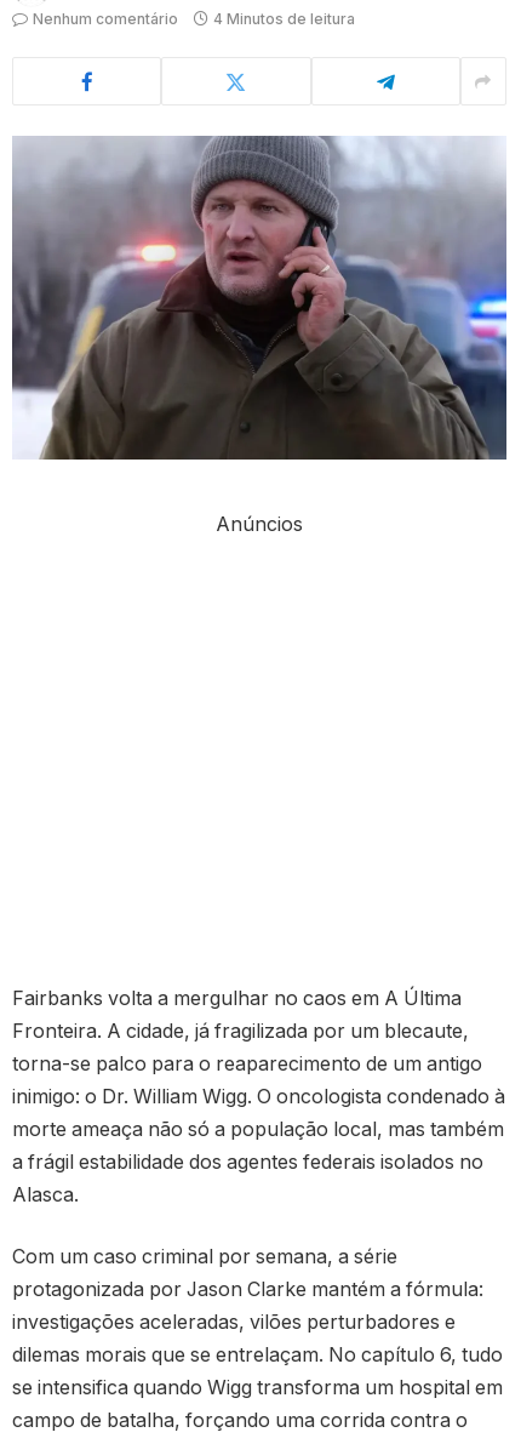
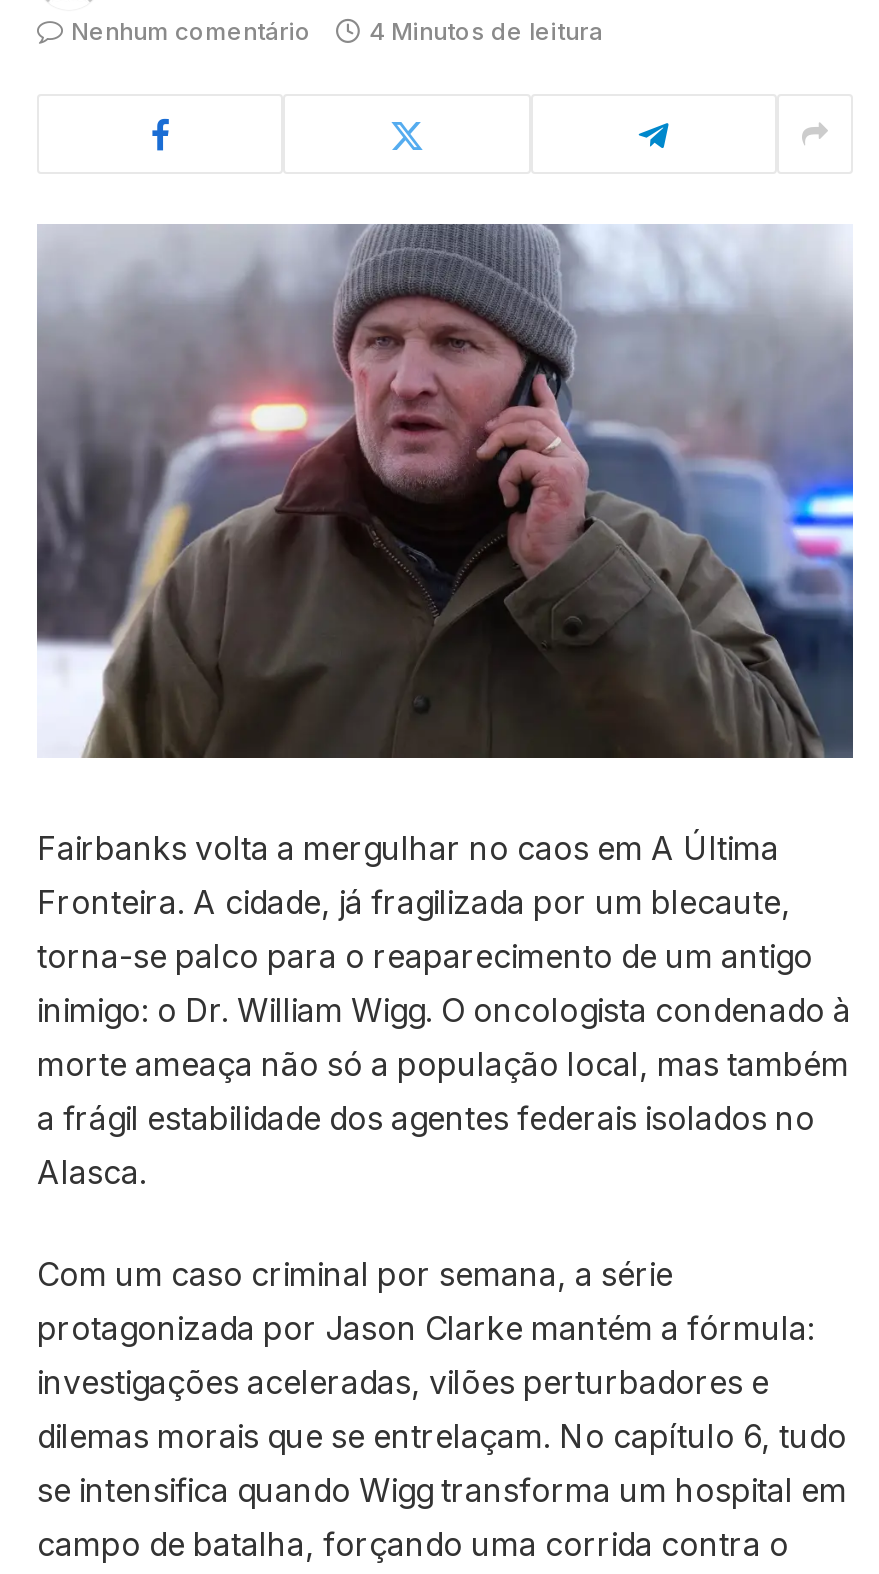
- Anúncios
